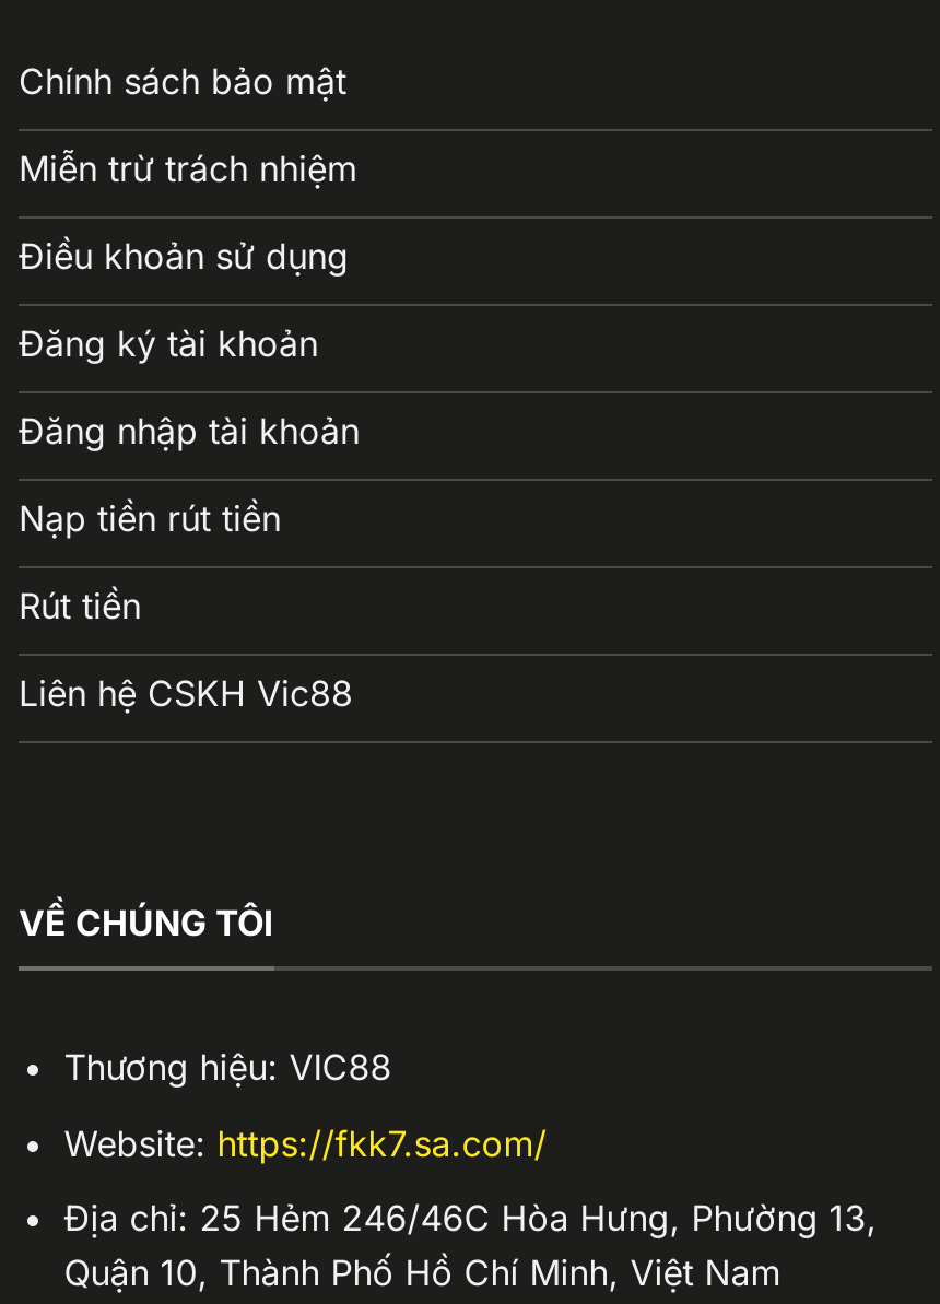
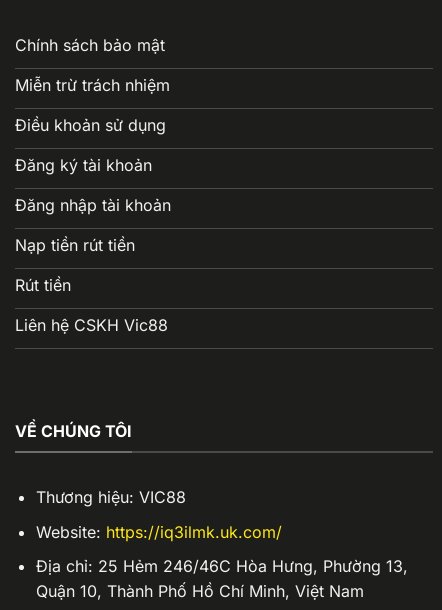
- Website: https://fkk7.sa.com/
+ Website: https://iq3ilmk.uk.com/
